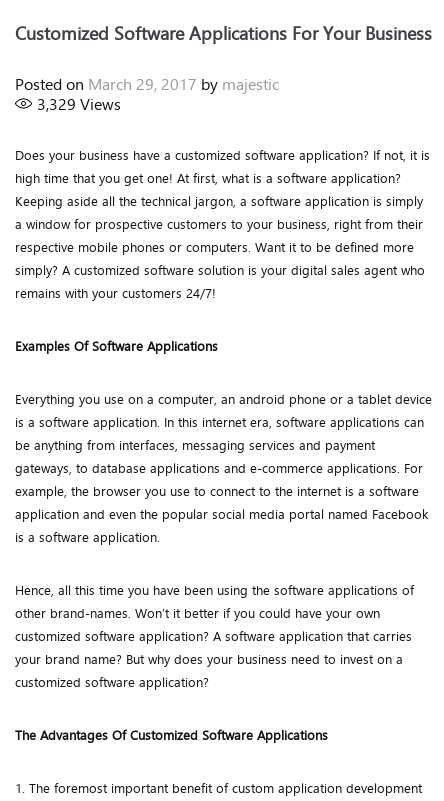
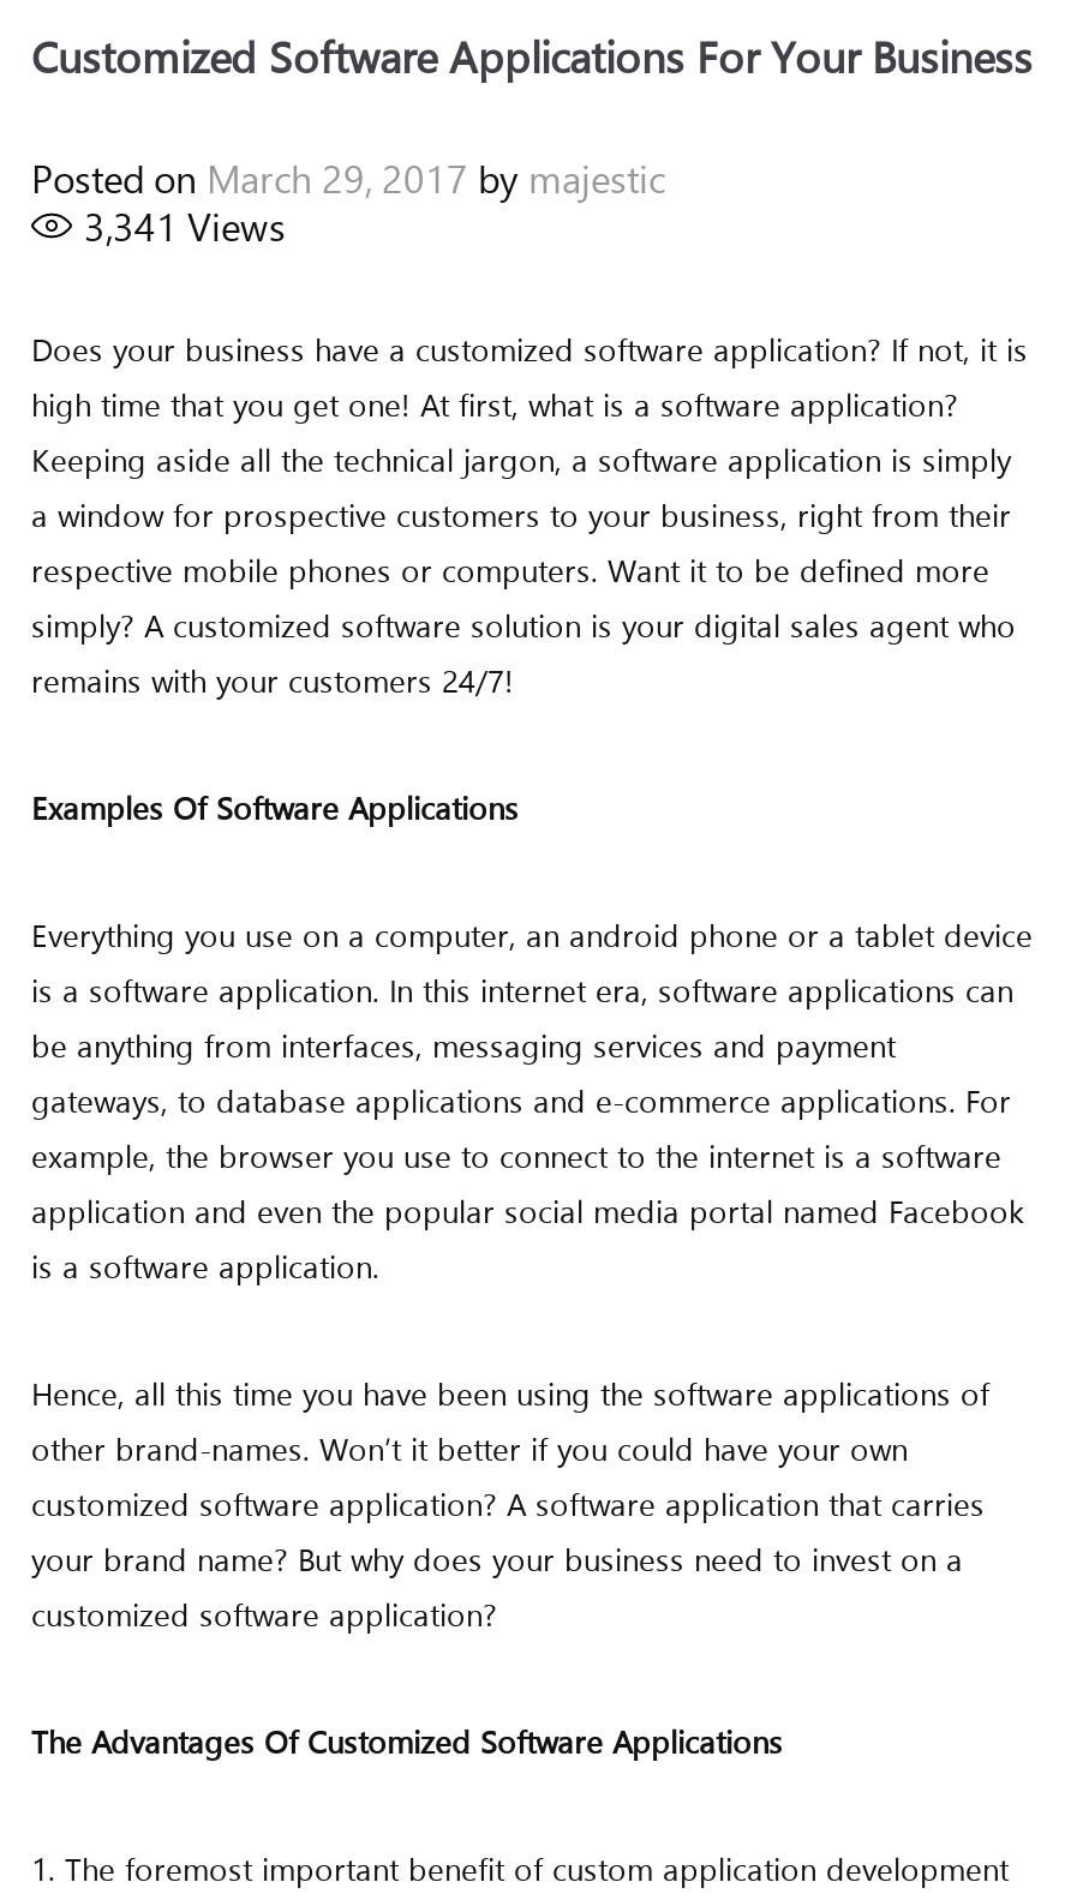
- 3,329 Views
+ 3,341 Views
